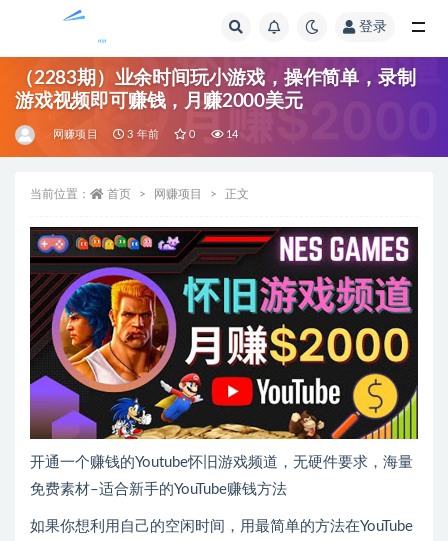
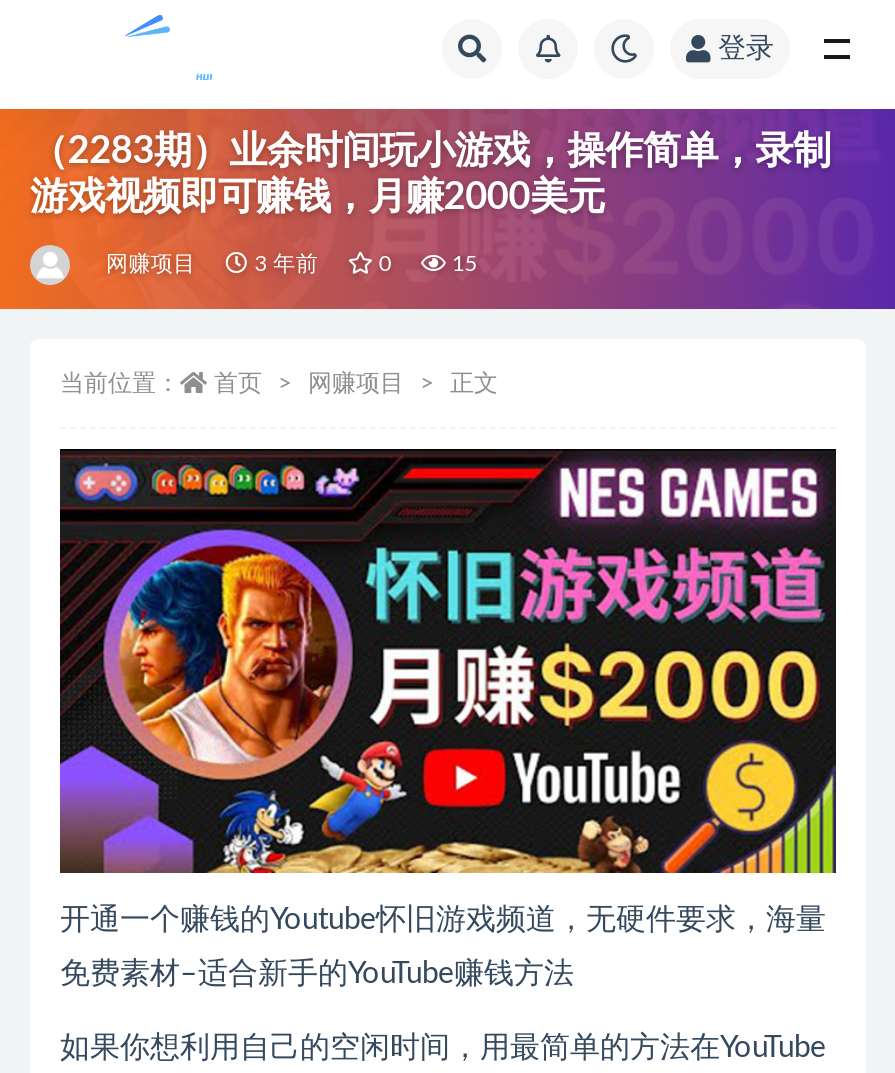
- 14
+ 15
